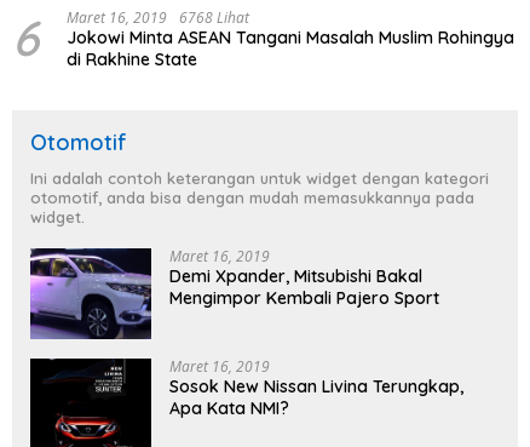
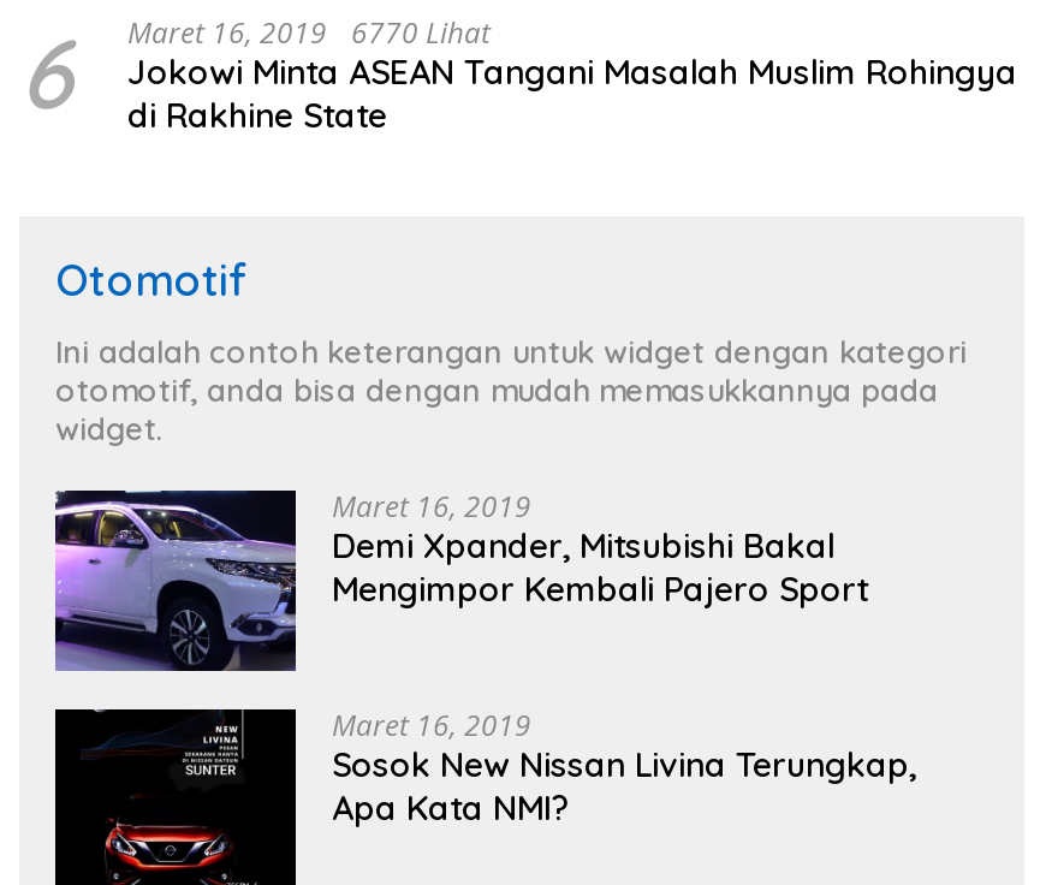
- 6 Maret 16, 2019 6768 Lihat Jokowi Minta ASEAN Tangani Masalah Muslim Rohingya di Rakhine State
+ 6 Maret 16, 2019 6770 Lihat Jokowi Minta ASEAN Tangani Masalah Muslim Rohingya di Rakhine State
